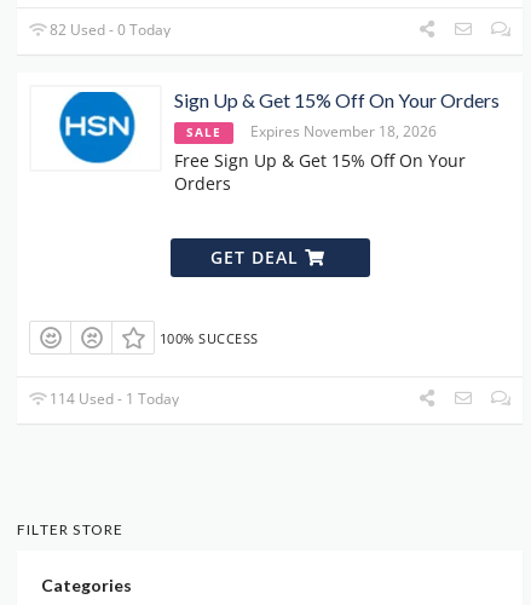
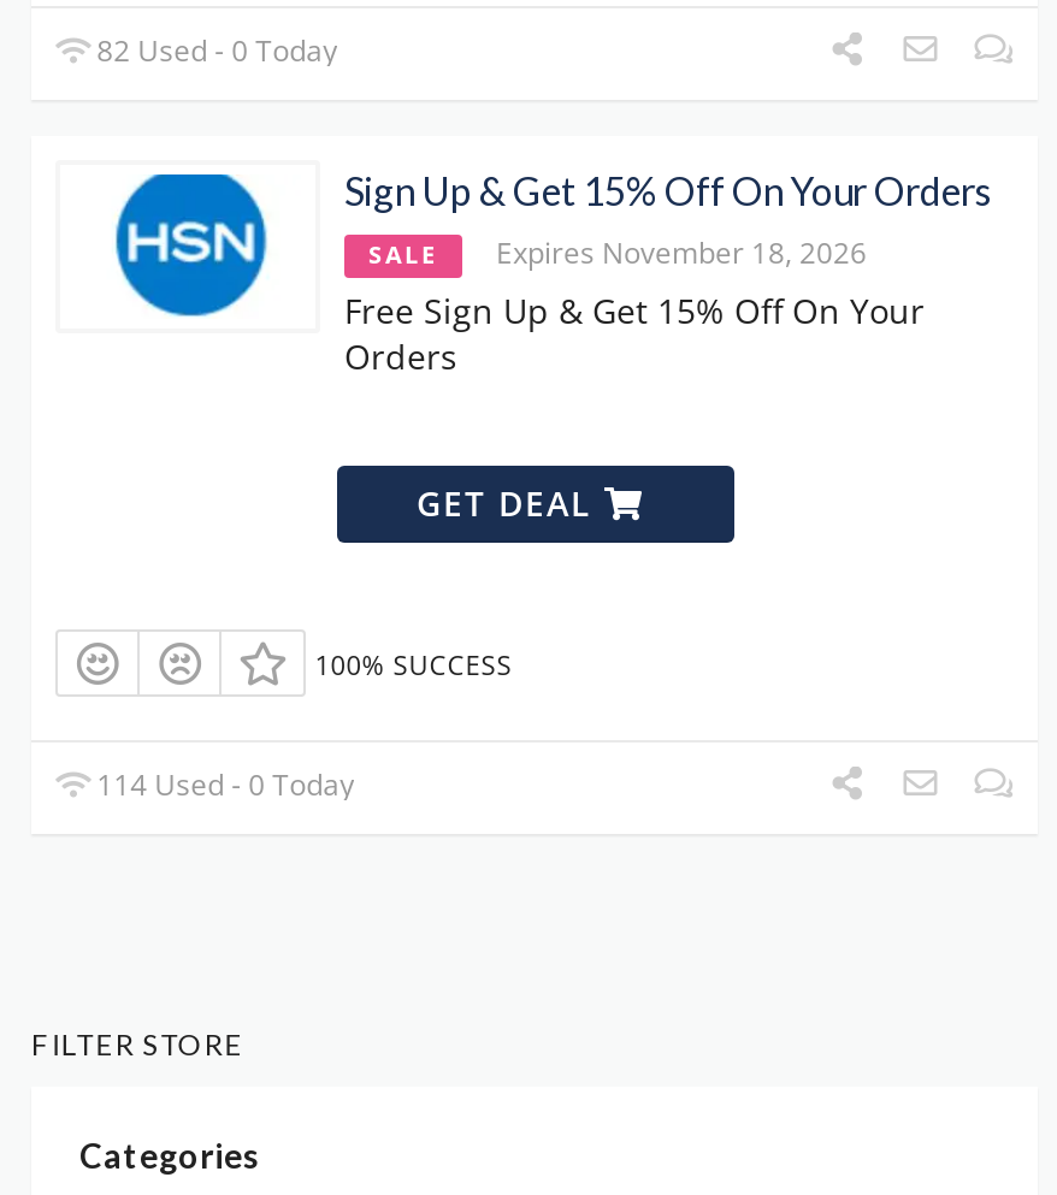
- 114 Used - 1 Today
+ 114 Used - 0 Today
